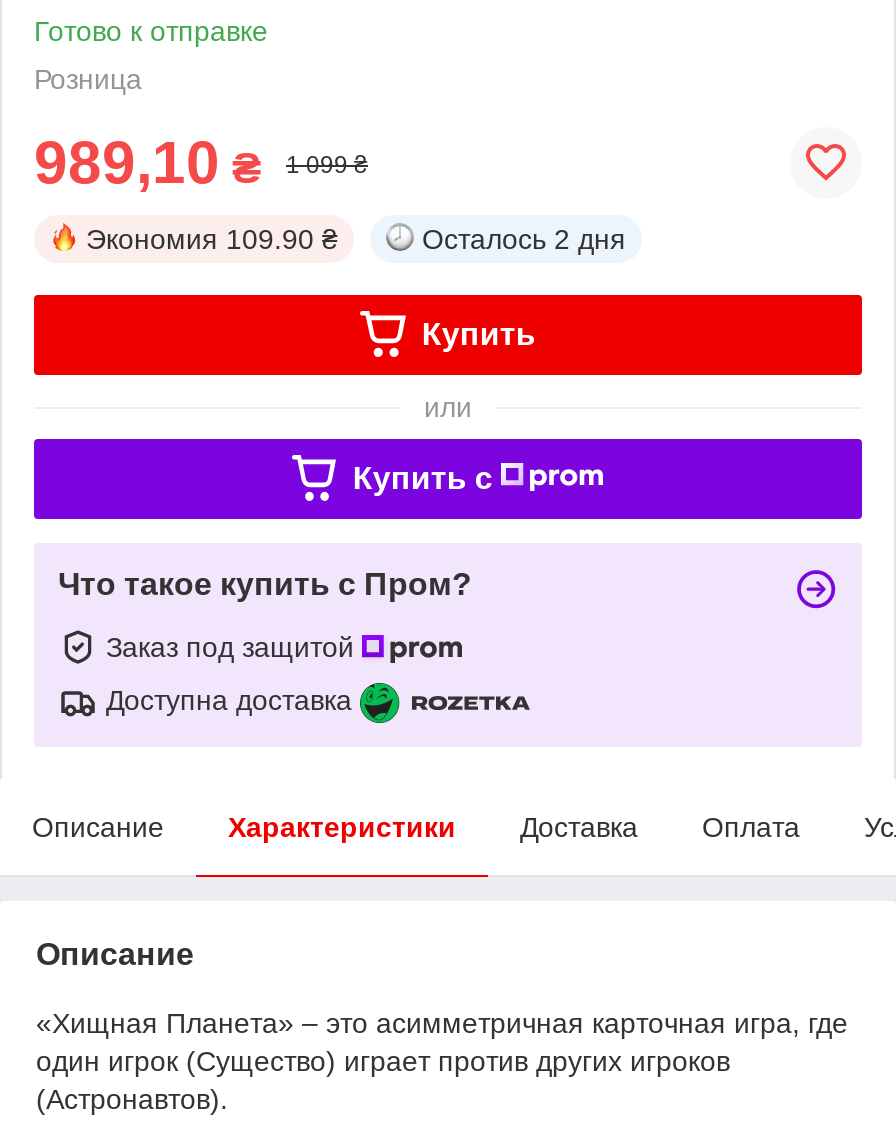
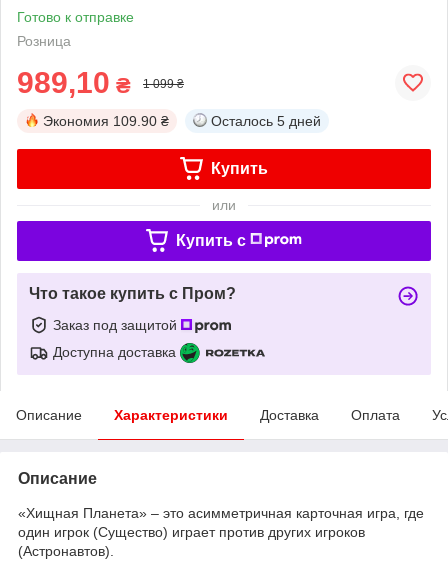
- Осталось 2 дня
+ Осталось 5 дней
